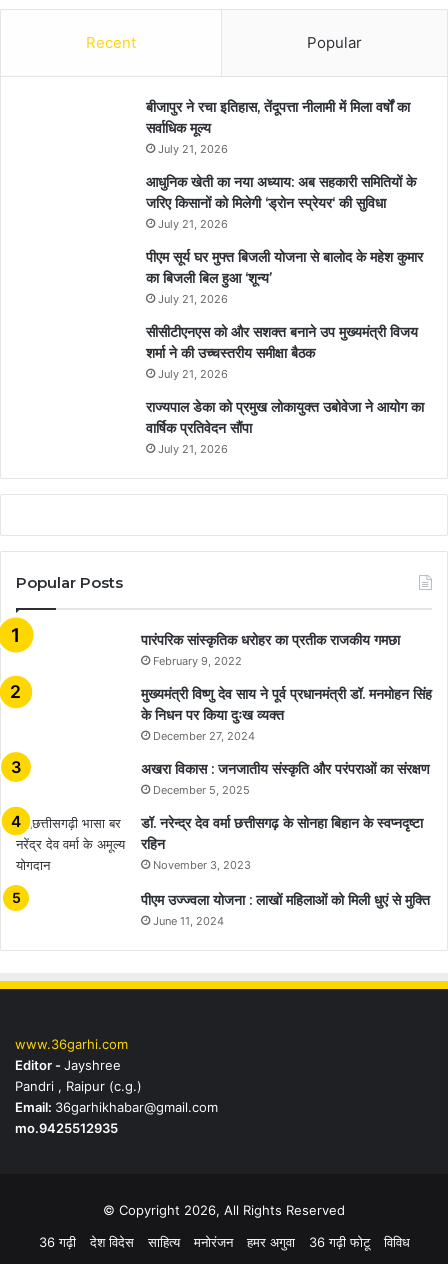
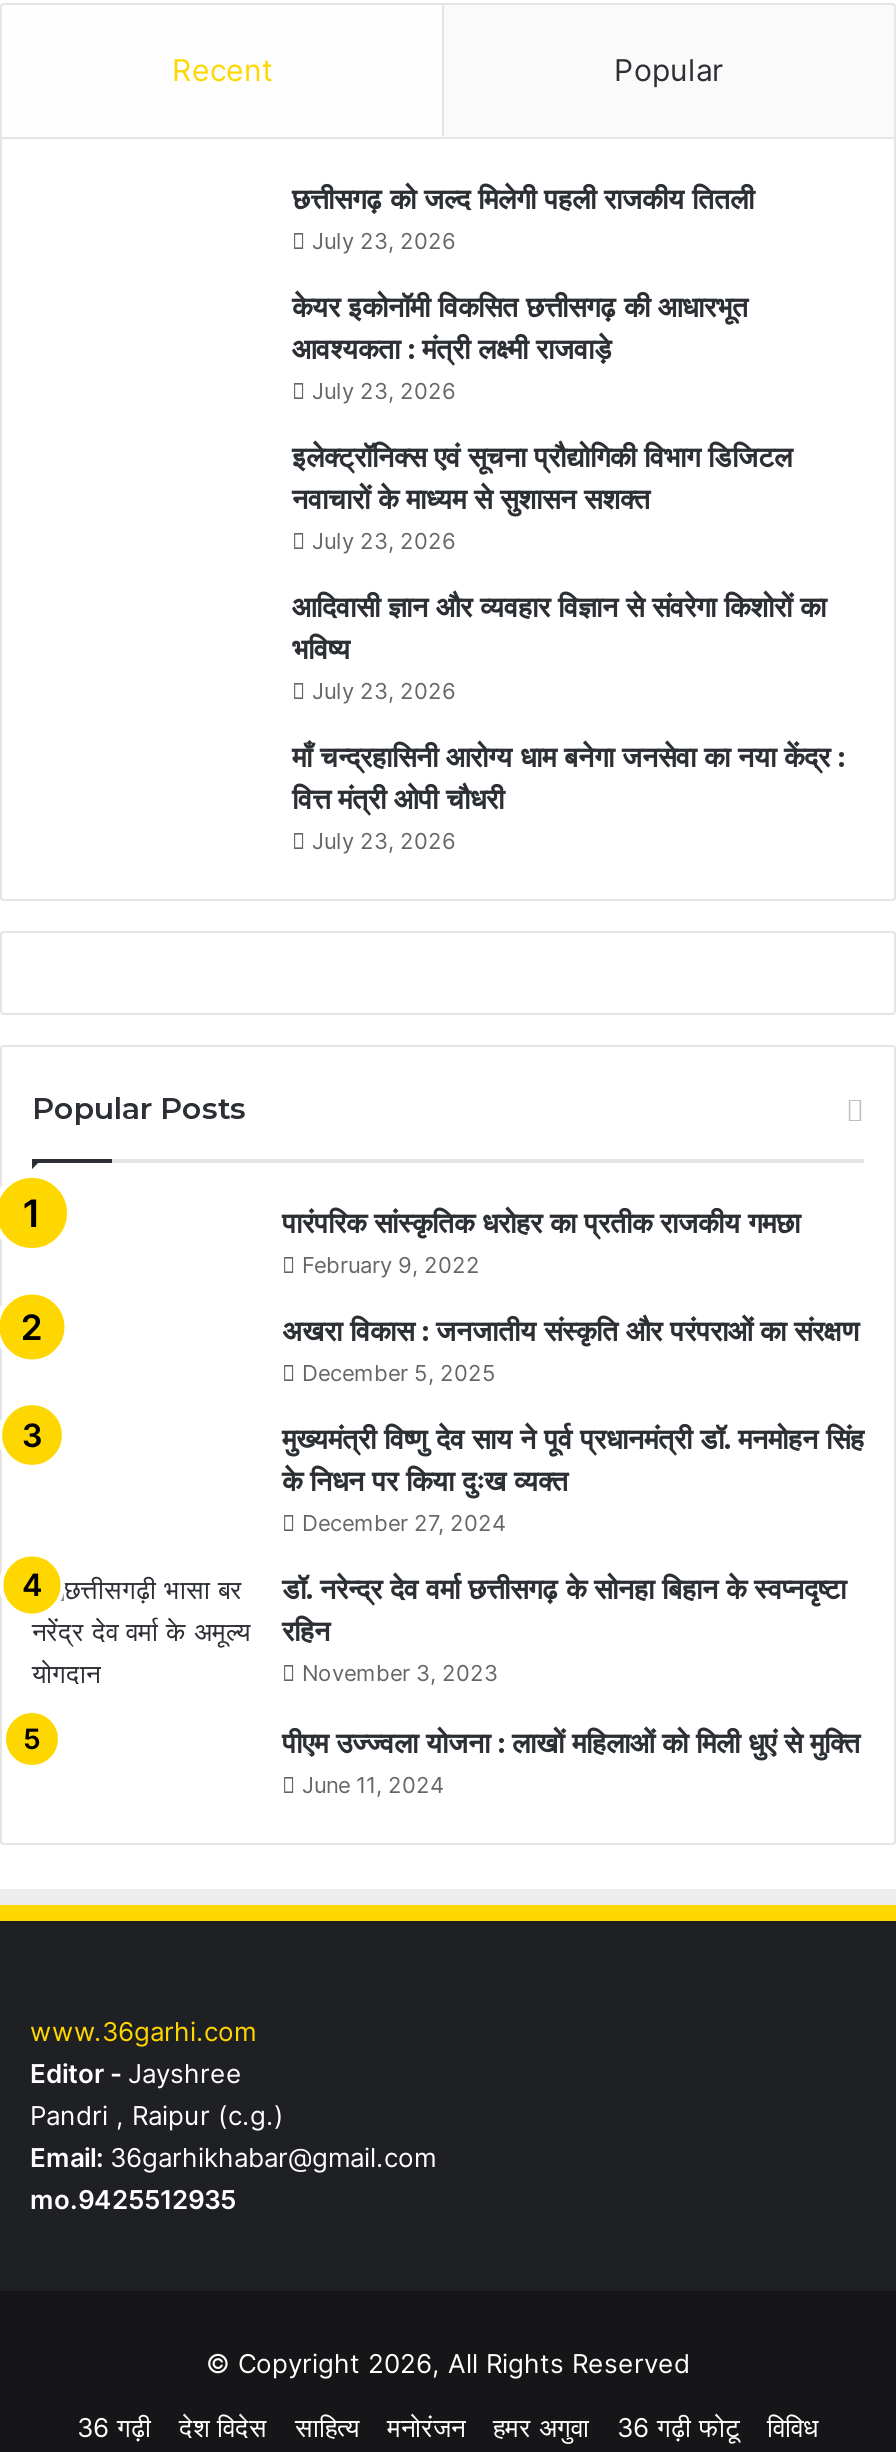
- बीजापुर ने रचा इतिहास, तेंदूपत्ता नीलामी में मिला वर्षों का
- सर्वाधिक मूल्य
- July 21, 2026
+ छत्तीसगढ़ को जल्द मिलेगी पहली राजकीय तितली
+ July 23, 2026

- आधुनिक खेती का नया अध्याय: अब सहकारी समितियों के
- जरिए किसानों को मिलेगी ‘ड्रोन स्प्रेयर‘ की सुविधा
- July 21, 2026
+ केयर इकोनॉमी विकसित छत्तीसगढ़ की आधारभूत
+ आवश्यकता : मंत्री लक्ष्मी राजवाड़े
+ July 23, 2026

- पीएम सूर्य घर मुफ्त बिजली योजना से बालोद के महेश कुमार
- का बिजली बिल हुआ ‘शून्य’
- July 21, 2026
+ इलेक्ट्रॉनिक्स एवं सूचना प्रौद्योगिकी विभाग डिजिटल
+ नवाचारों के माध्यम से सुशासन सशक्त
+ July 23, 2026

- सीसीटीएनएस को और सशक्त बनाने उप मुख्यमंत्री विजय
- शर्मा ने की उच्चस्तरीय समीक्षा बैठक
- July 21, 2026
+ आदिवासी ज्ञान और व्यवहार विज्ञान से संवरेगा किशोरों का
+ भविष्य
+ July 23, 2026

- राज्यपाल डेका को प्रमुख लोकायुक्त उबोवेजा ने आयोग का
- वार्षिक प्रतिवेदन सौंपा
- July 21, 2026
+ माँ चन्द्रहासिनी आरोग्य धाम बनेगा जनसेवा का नया केंद्र :
+ वित्त मंत्री ओपी चौधरी
+ July 23, 2026

moved down: मुख्यमंत्री विष्णु देव साय ने पूर्व प्रधानमंत्री डॉ. मनमोहन सिंह | के निधन पर किया दुःख व्यक्त | December 27, 2024

moved up: अखरा विकास : जनजातीय संस्कृति और परंपराओं का संरक्षण | December 5, 2025
